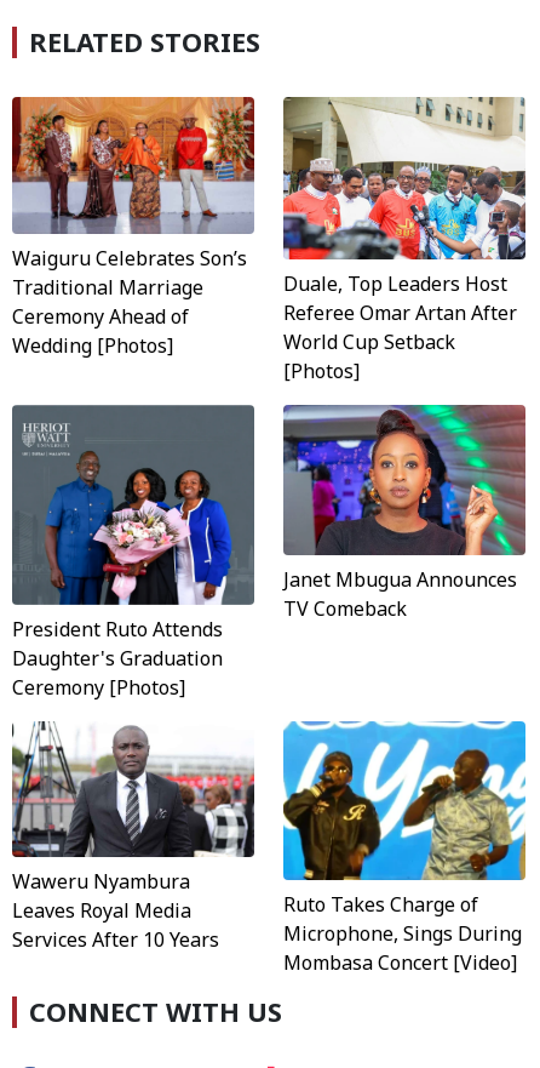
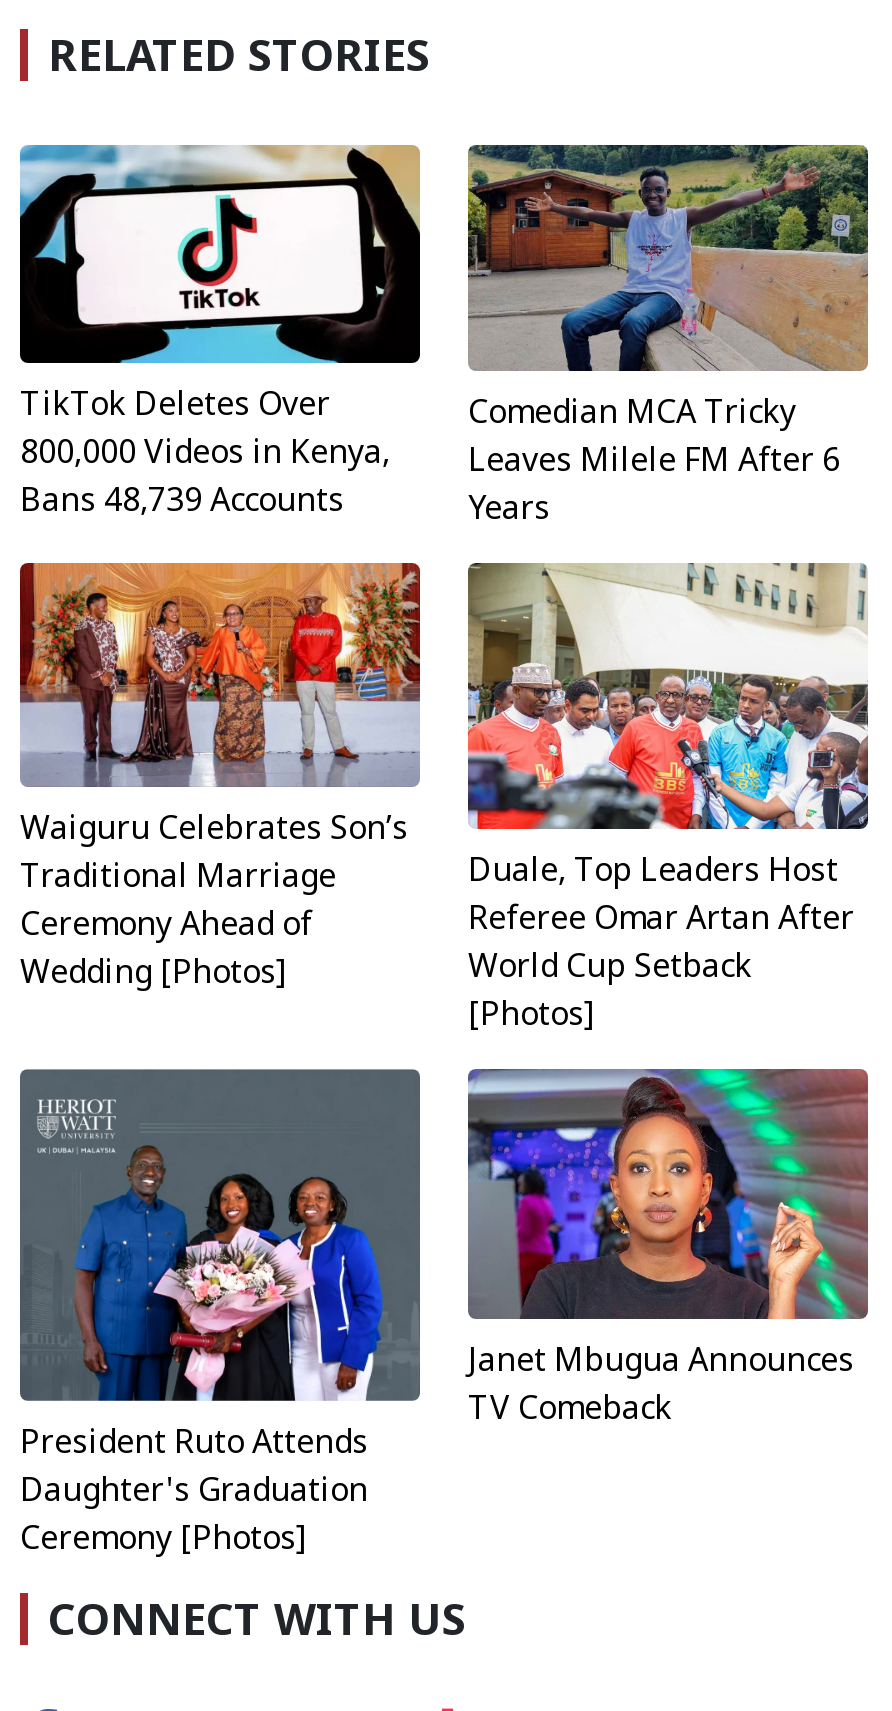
+ [image]
+ TikTok Deletes Over
+ 800,000 Videos in Kenya,
+ Bans 48,739 Accounts

+ [image]
+ Comedian MCA Tricky
+ Leaves Milele FM After 6
+ Years

moved down: [image] | Waiguru Celebrates Son’s | Traditional Marriage | ... | Janet Mbugua Announces | TV Comeback

- [image]
- Waweru Nyambura
- Leaves Royal Media
- Services After 10 Years

- [image]
- Ruto Takes Charge of
- Microphone, Sings During
- Mombasa Concert [Video]
